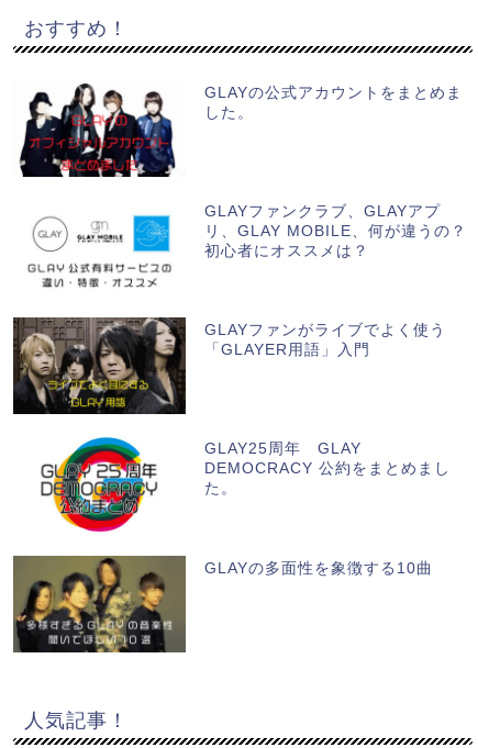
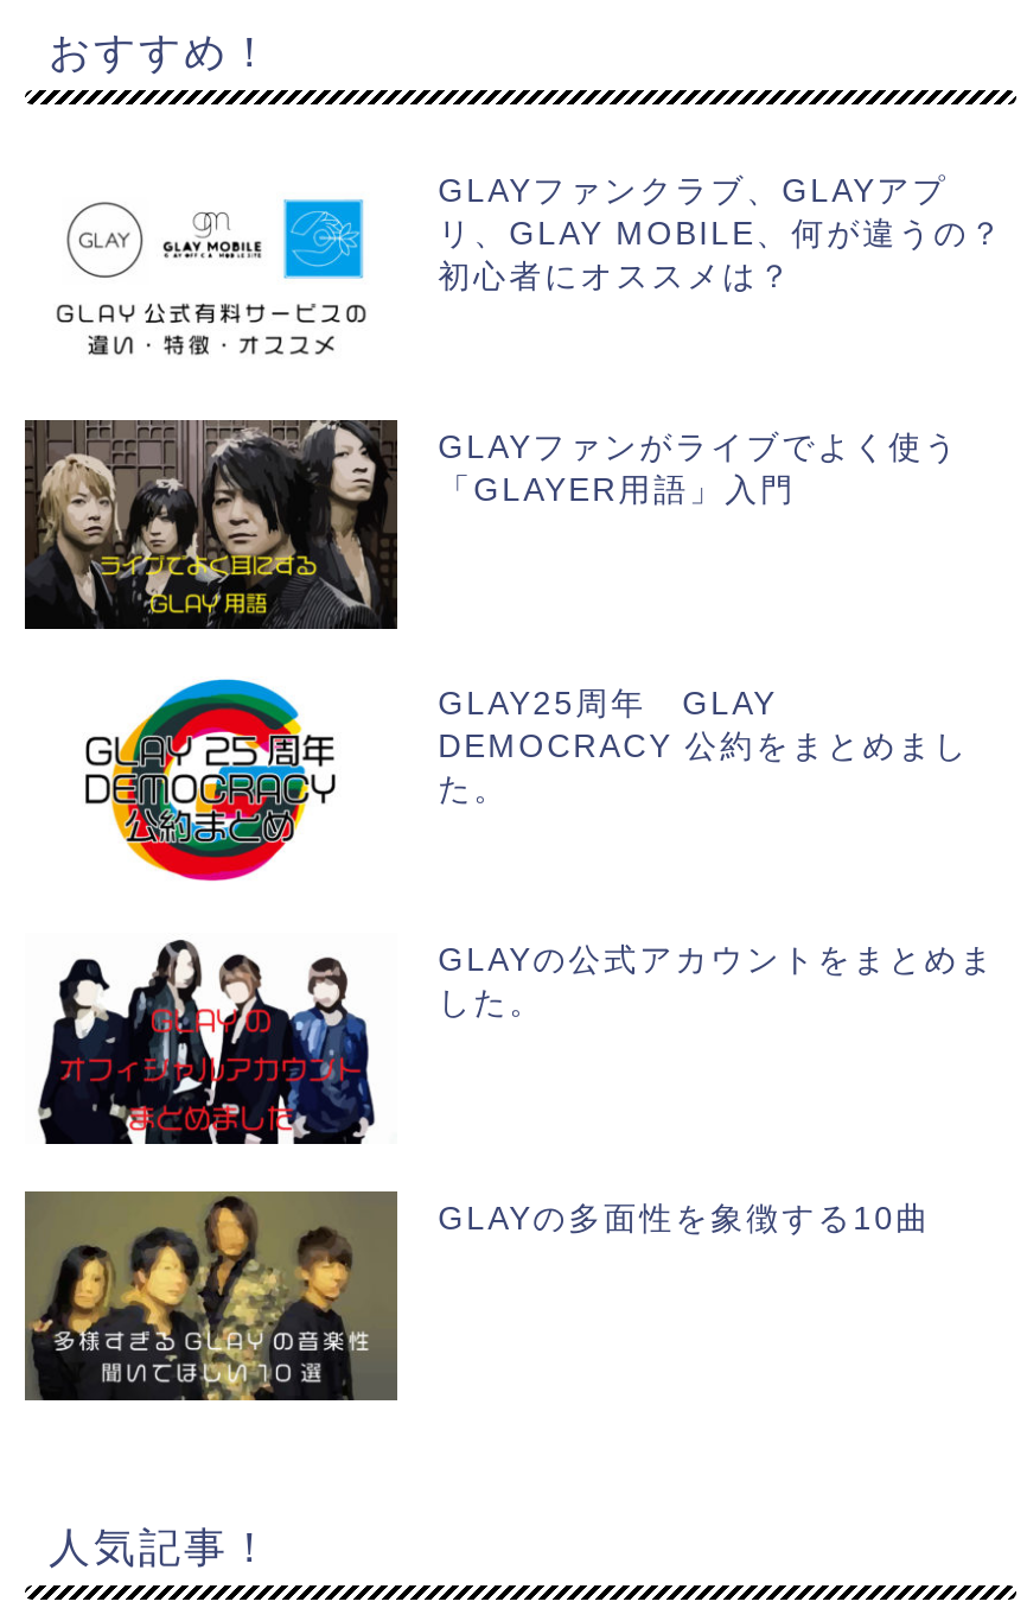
moved down: [image] | GLAYの公式アカウントをまとめま | した。

moved up: [image] | GLAYファンクラブ、GLAYアプ | リ、GLAY MOBILE、何が違うの？ | ... | DEMOCRACY 公約をまとめまし | た。
